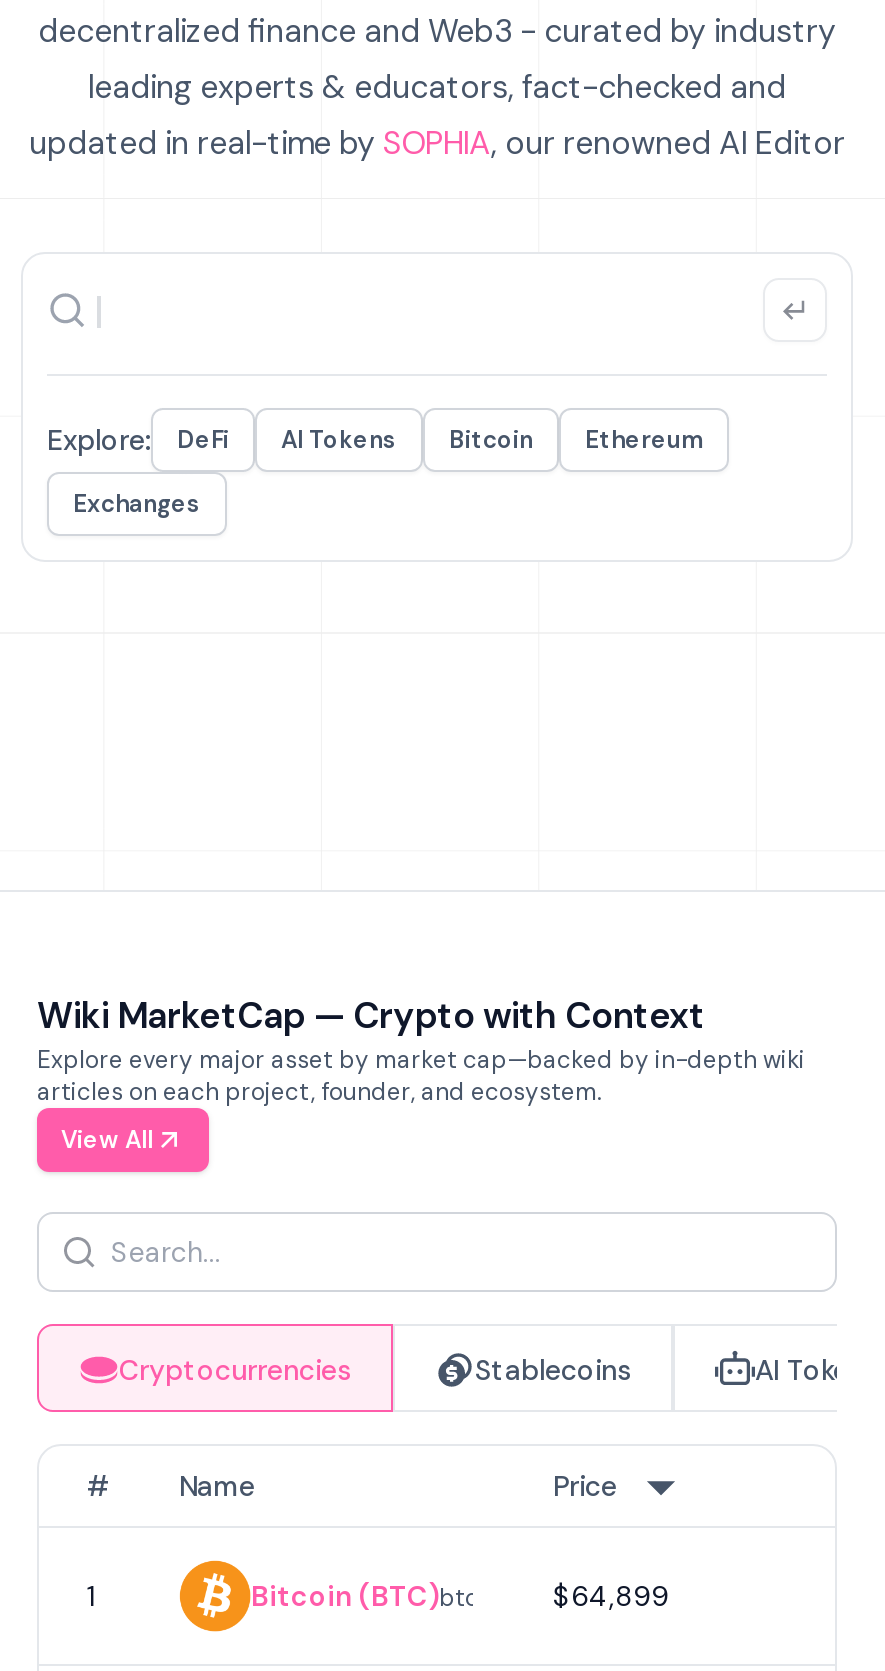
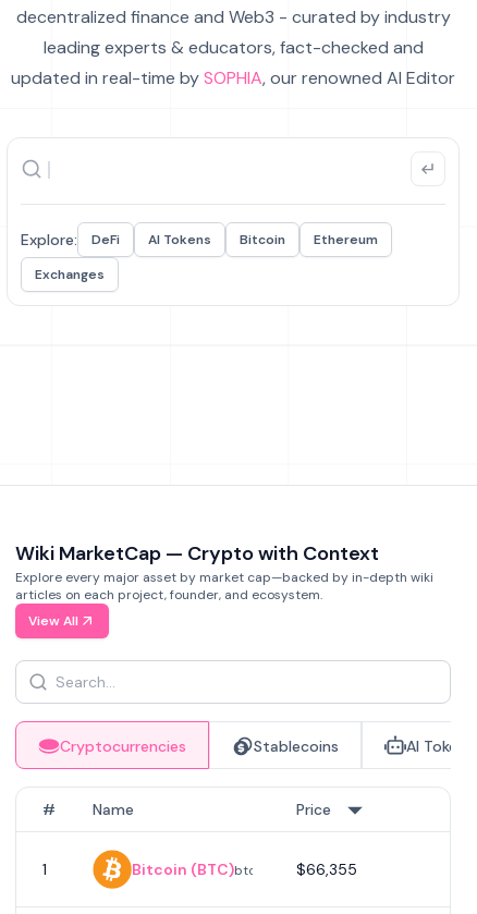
- $64,899
+ $66,355
